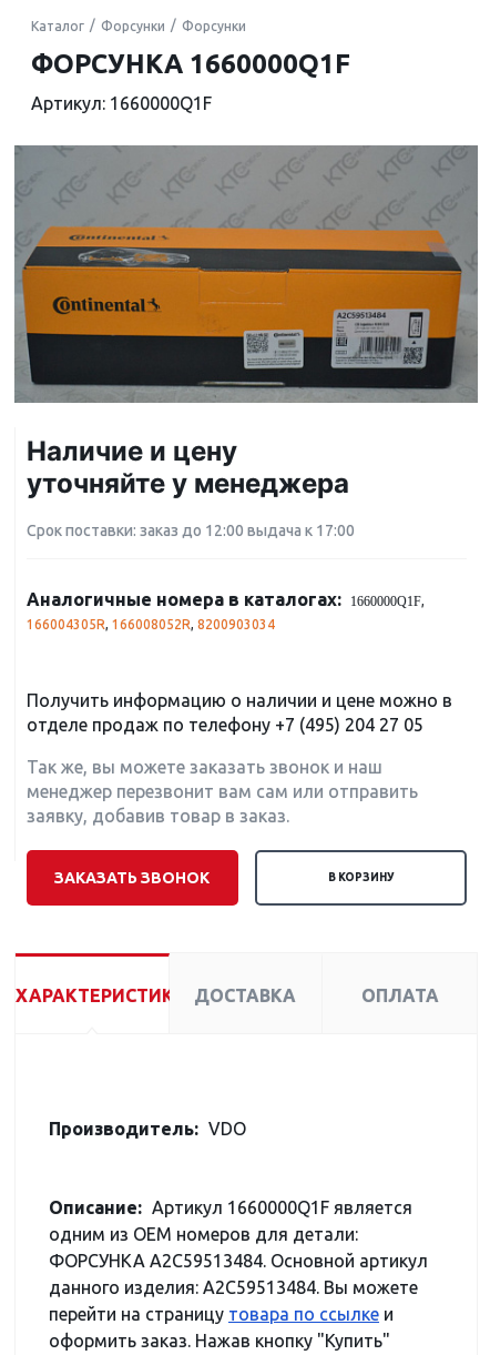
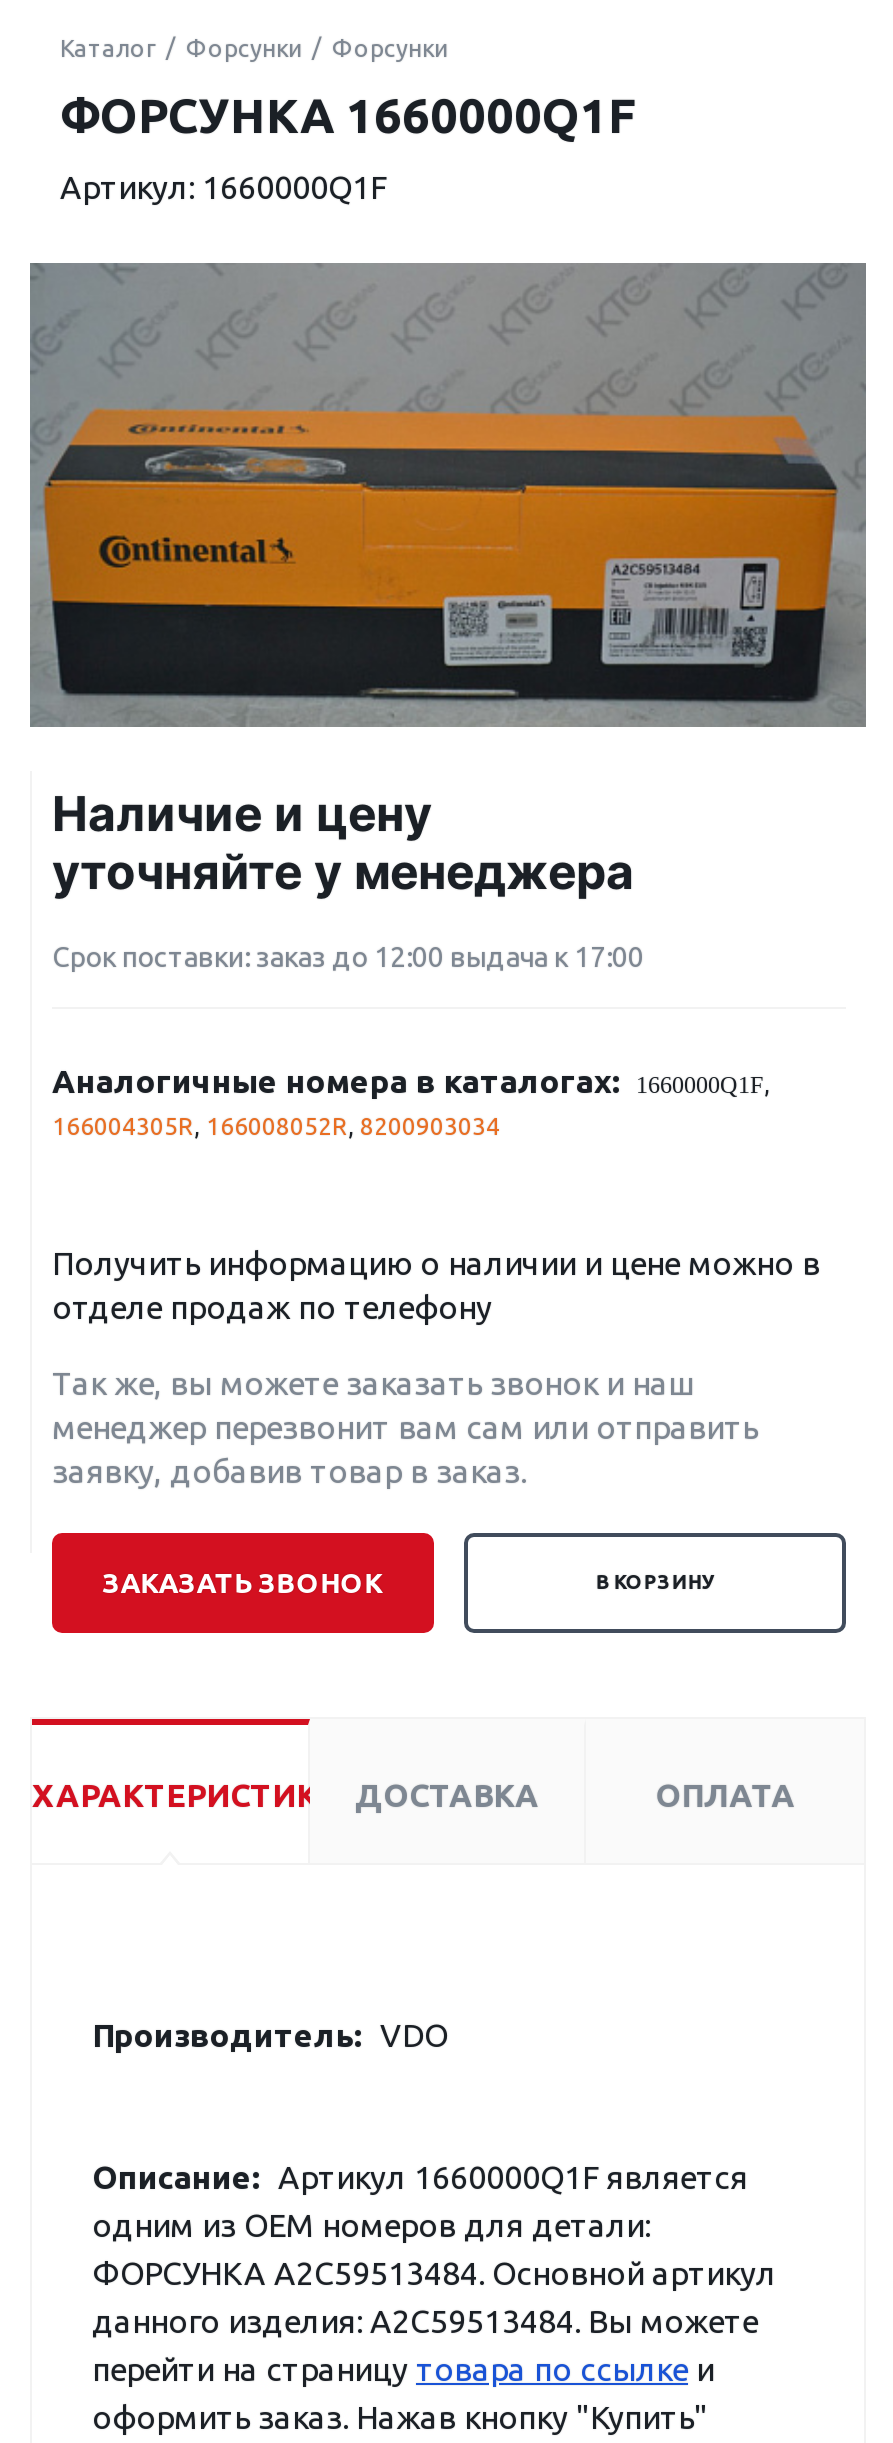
- отделе продаж по телефону +7 (495) 204 27 05
+ отделе продаж по телефону
